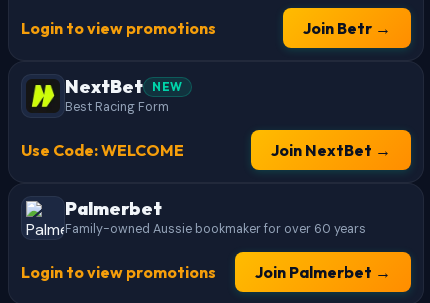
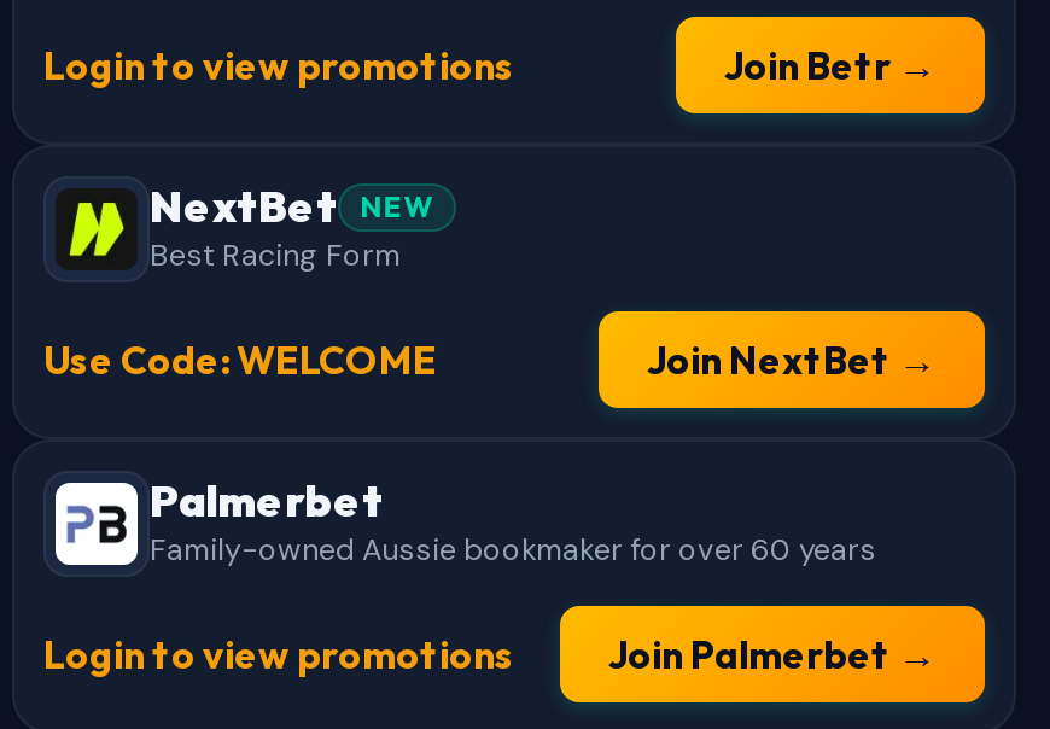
- [image]
+ [image]
